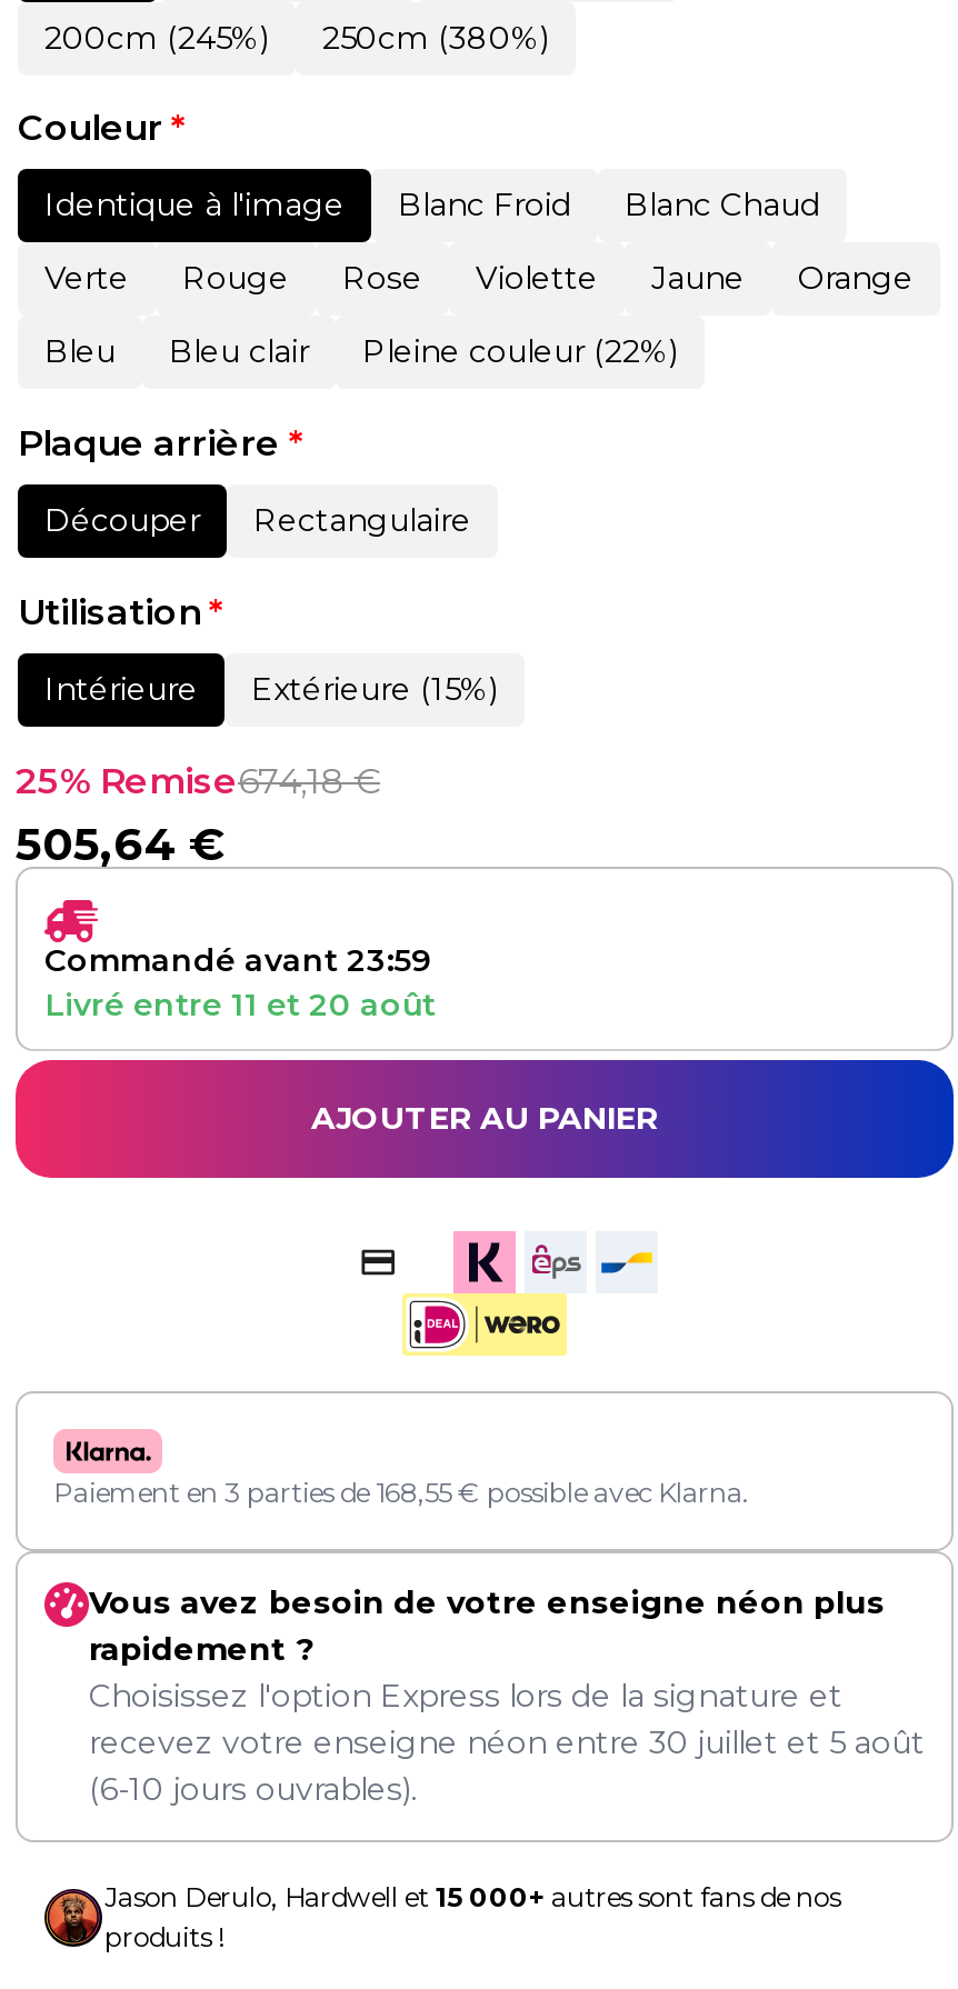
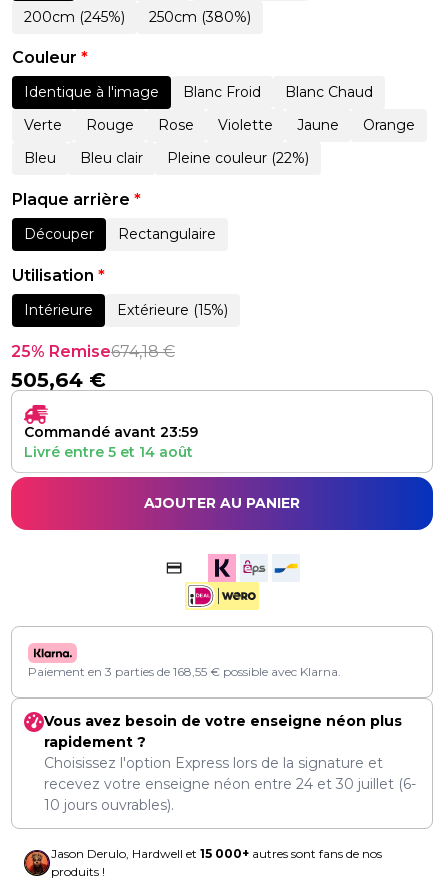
- Livré entre 11 et 20 août
+ Livré entre 5 et 14 août

- recevez votre enseigne néon entre 30 juillet et 5 août
+ recevez votre enseigne néon entre 24 et 30 juillet (6-

- (6-10 jours ouvrables).
+ 10 jours ouvrables).
